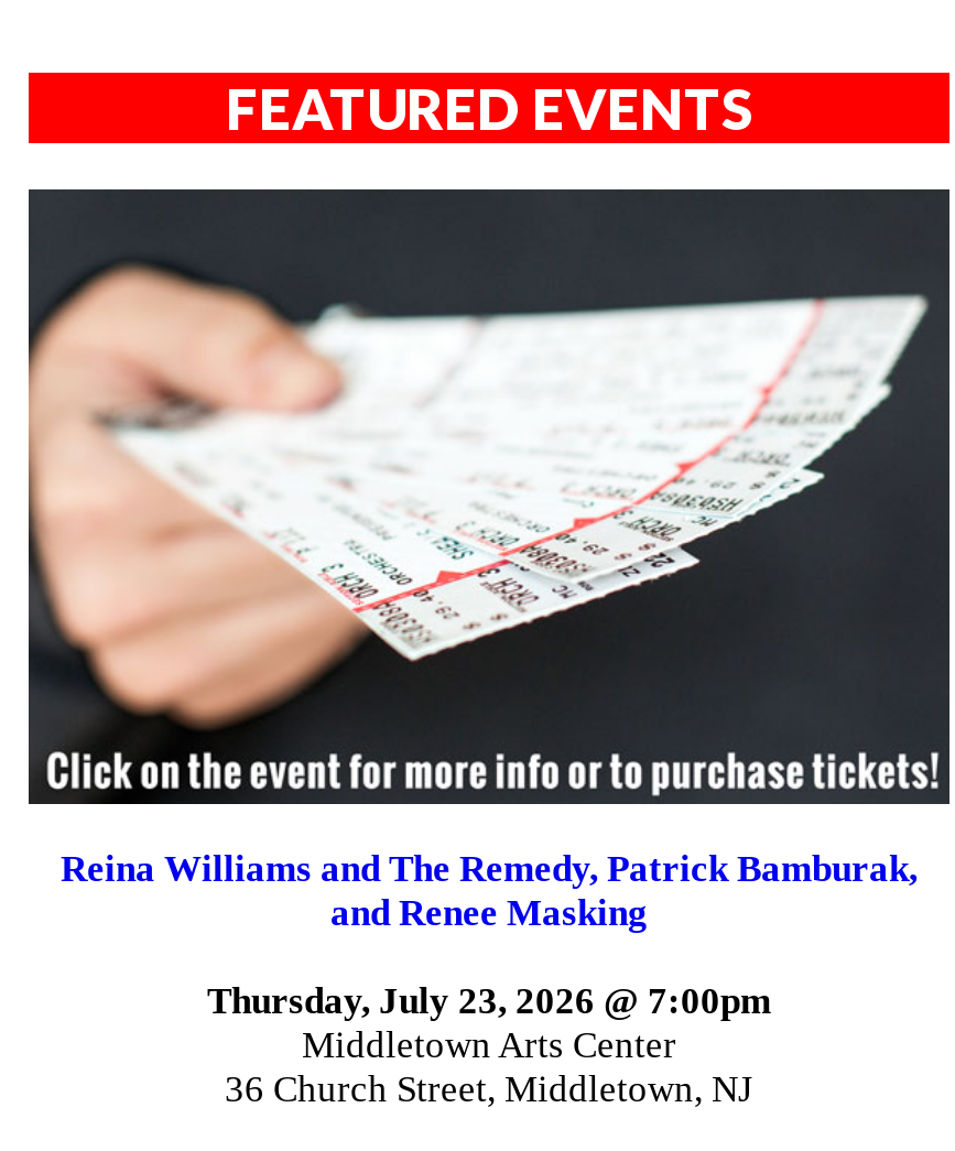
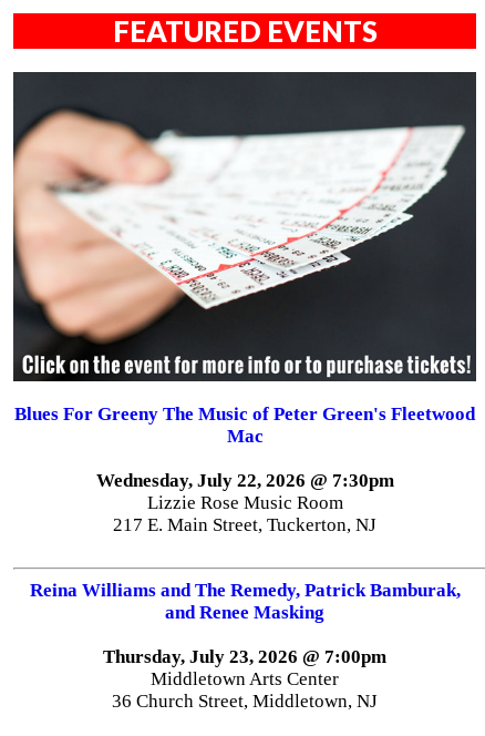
+ Blues For Greeny The Music of Peter Green's Fleetwood
+ Mac
+ Wednesday, July 22, 2026 @ 7:30pm
+ Lizzie Rose Music Room
+ 217 E. Main Street, Tuckerton, NJ
